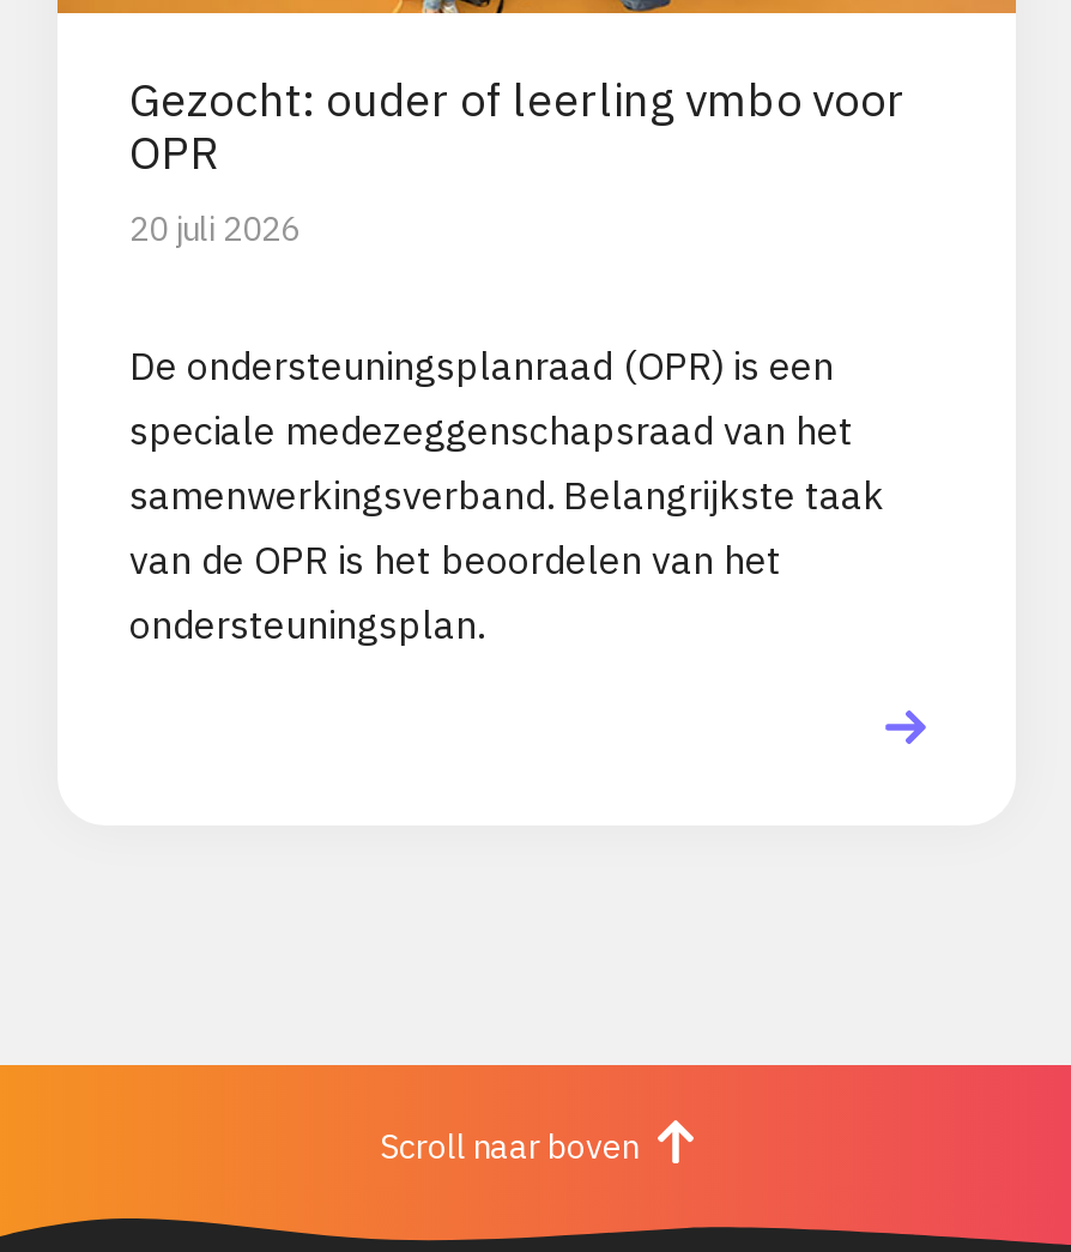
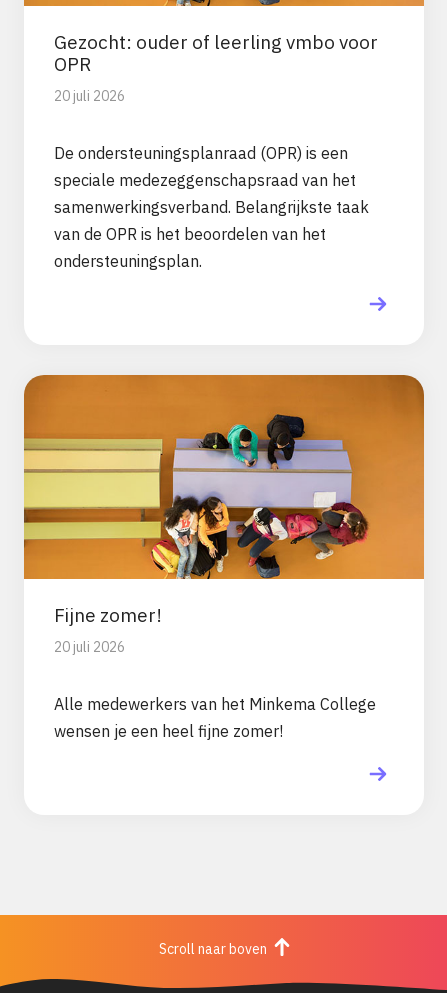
+ [image]
+ Fijne zomer!
+ 20 juli 2026
+ Alle medewerkers van het Minkema College
+ wensen je een heel fijne zomer!
